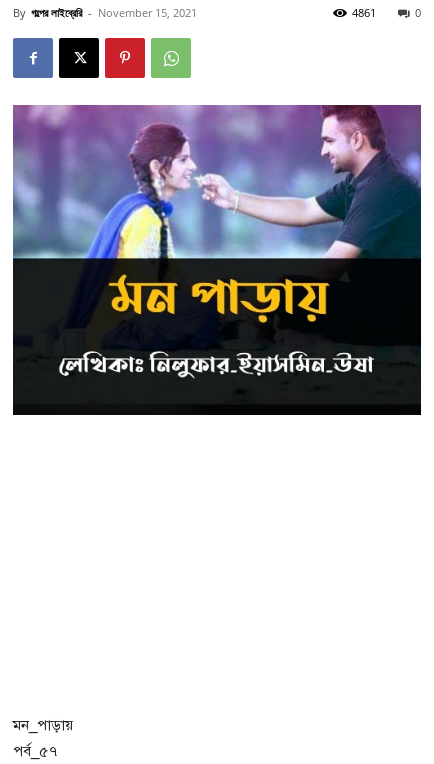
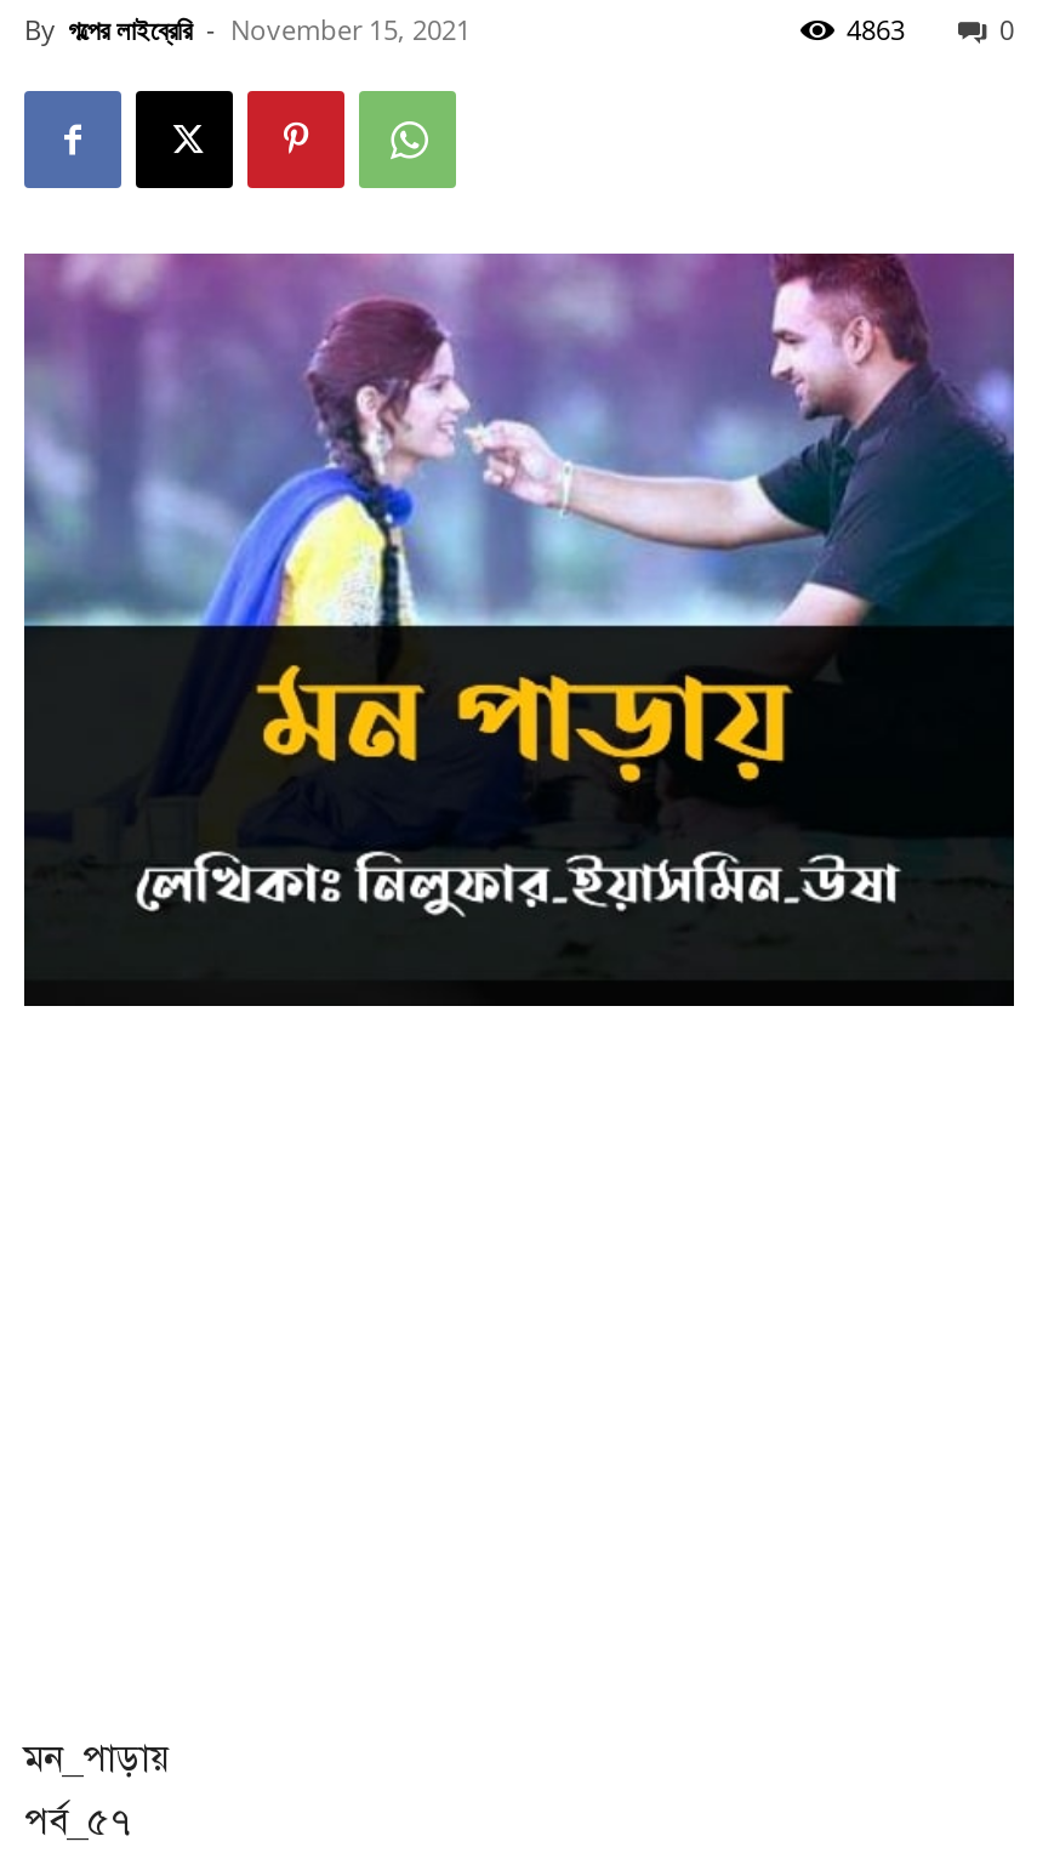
- 4861
+ 4863
